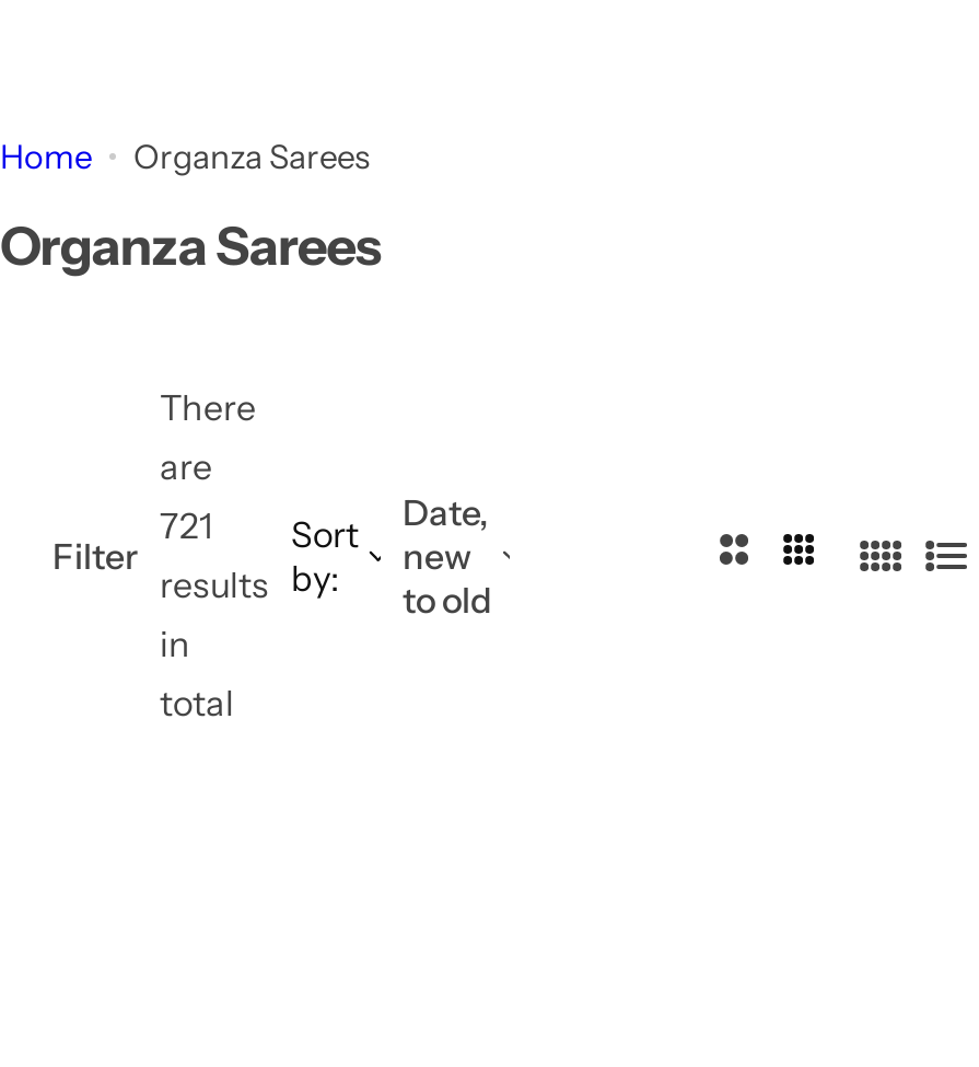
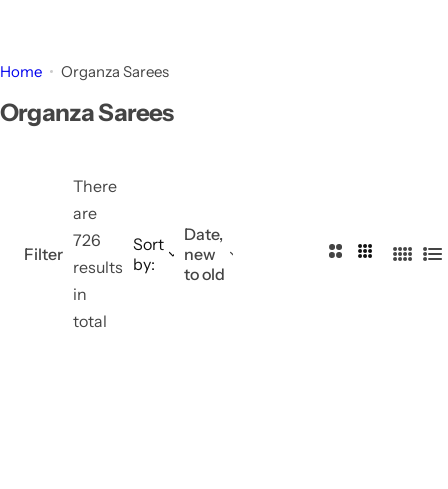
- 721 results Sort by: Date, new to old
+ 726 results Sort by: Date, new to old
